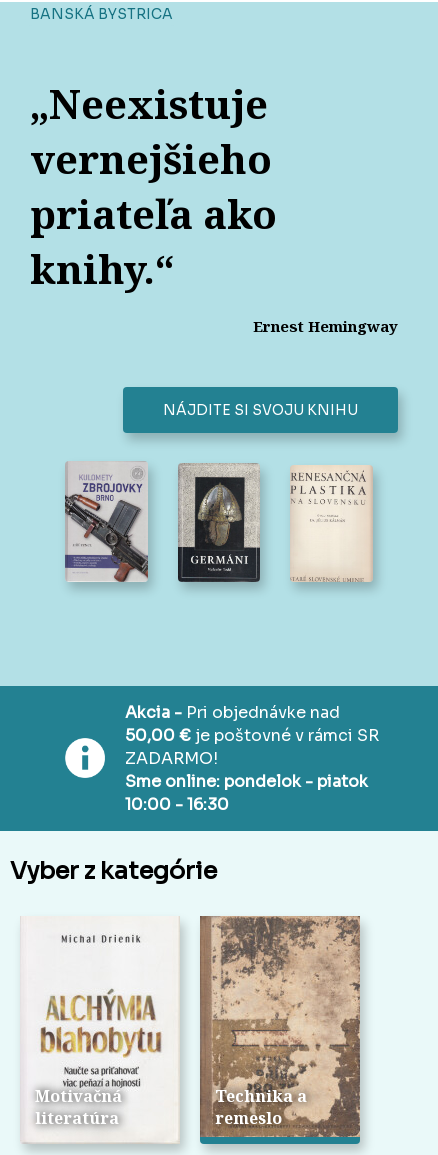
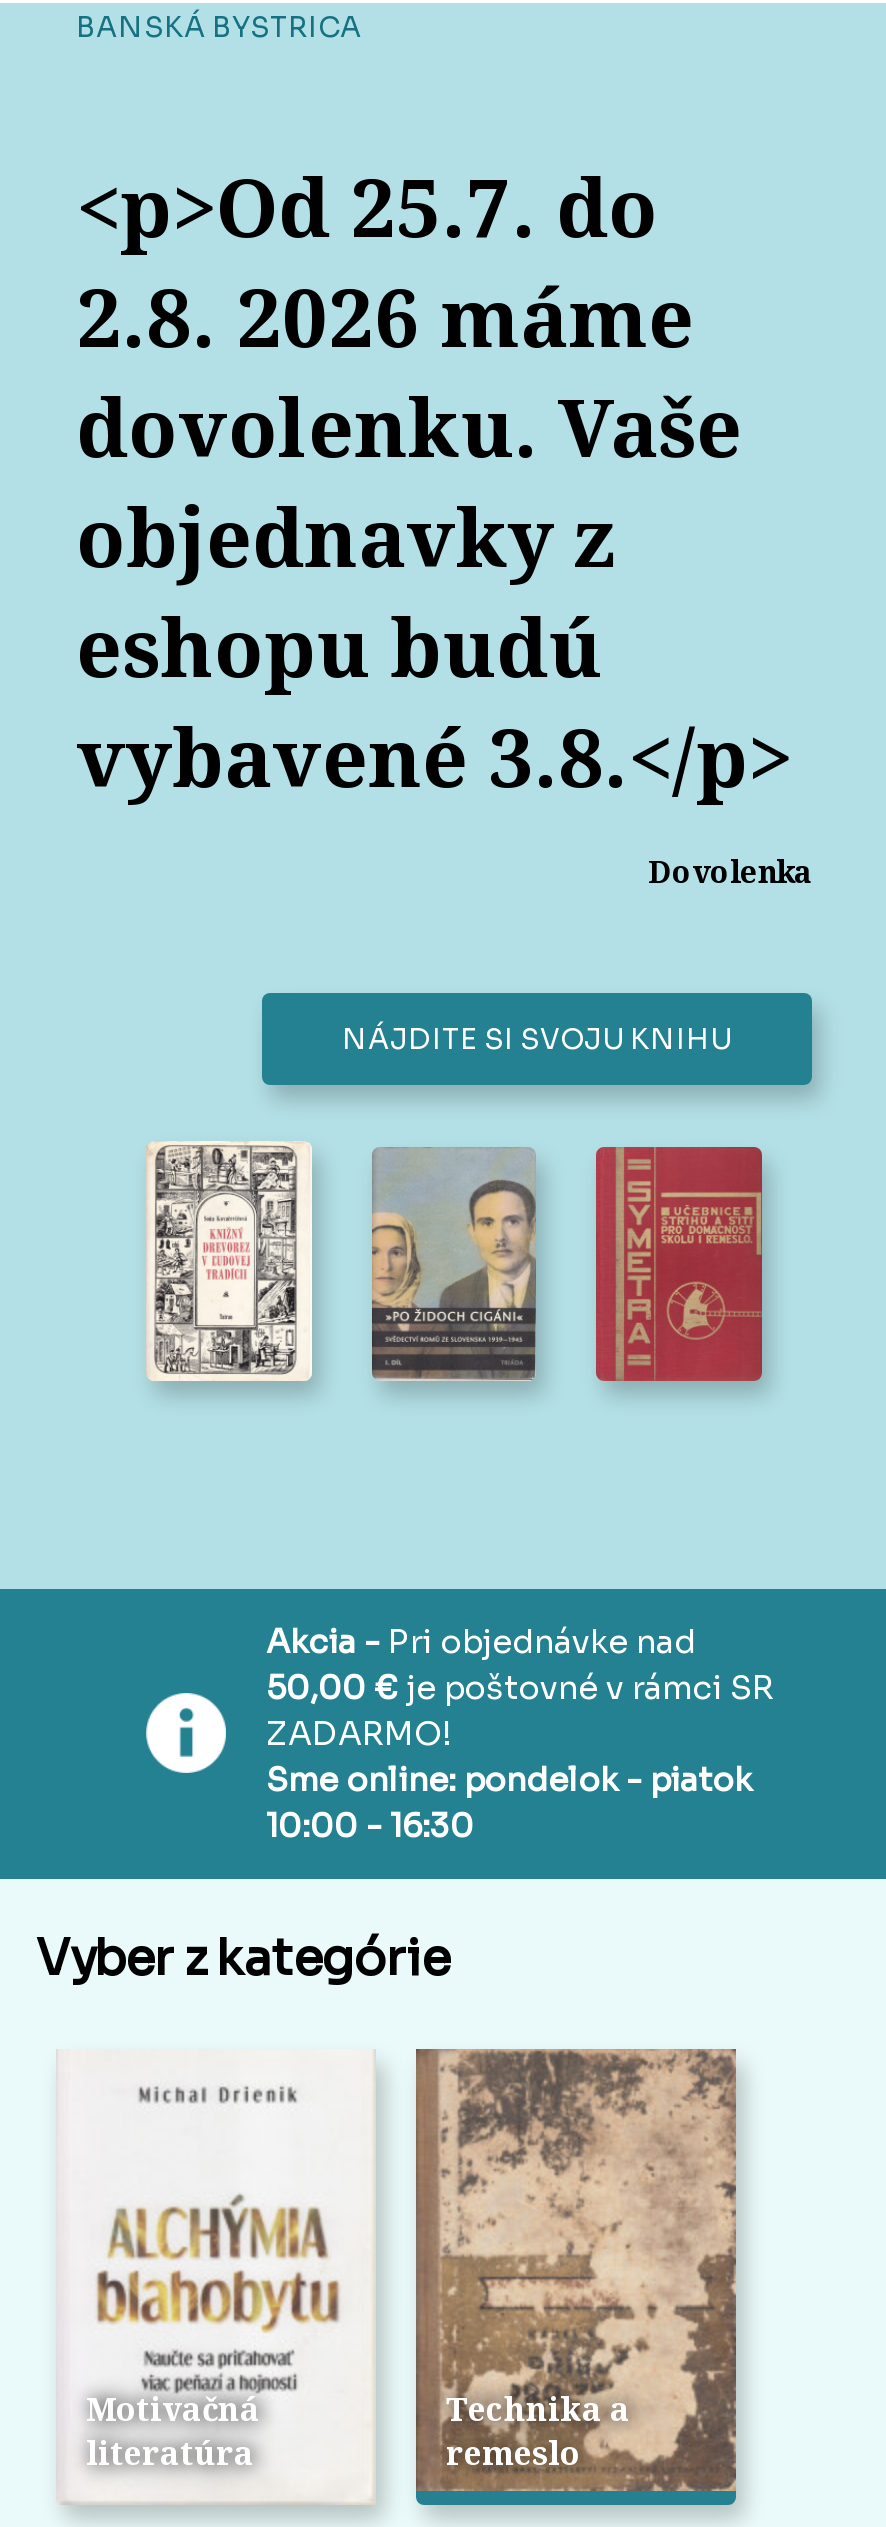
- „Neexistuje
- vernejšieho
- priateľa ako
- knihy.“
- Ernest Hemingway
+ <p>Od 25.7. do
+ 2.8. 2026 máme
+ dovolenku. Vaše
+ objednavky z
+ eshopu budú
+ vybavené 3.8.</p>
+ Dovolenka

- [image]
+ [image]

- [image]
+ [image]

- [image]
+ [image]
